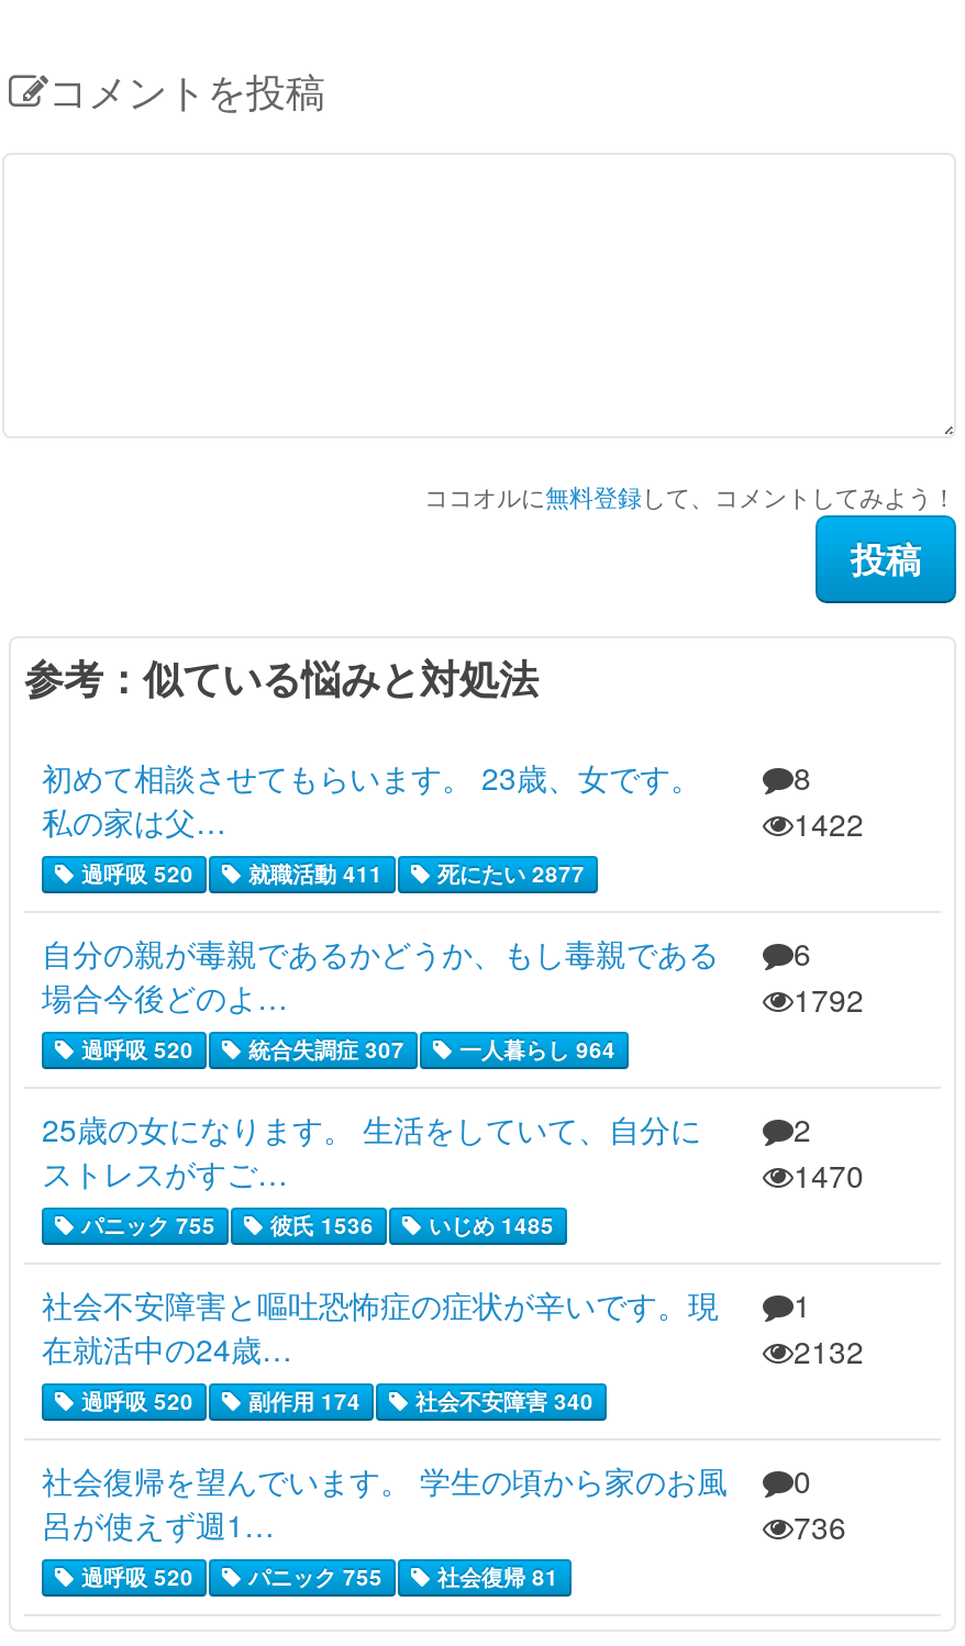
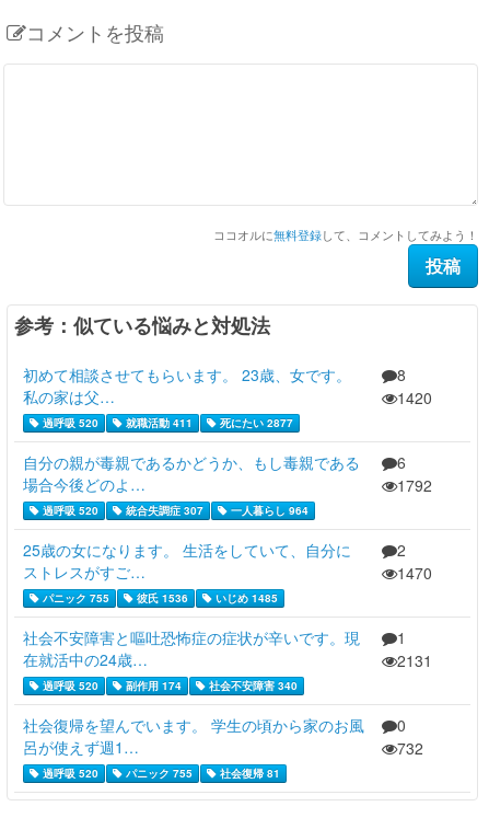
- 1422
+ 1420

- 2132
+ 2131

- 736
+ 732
